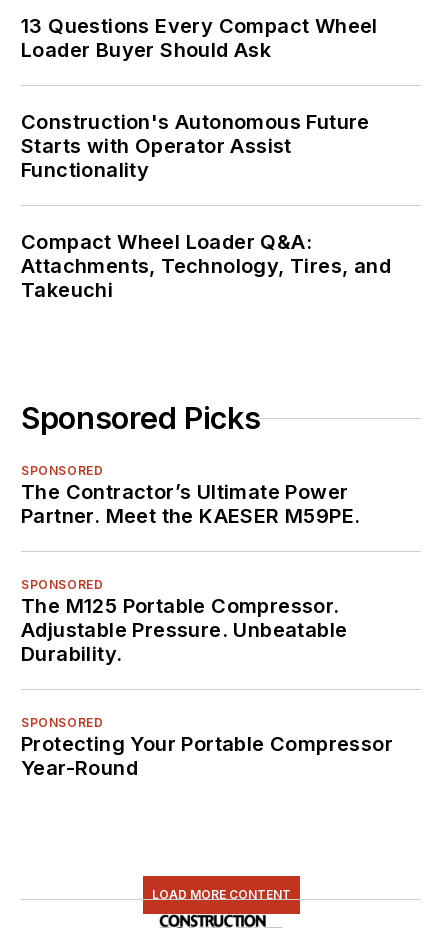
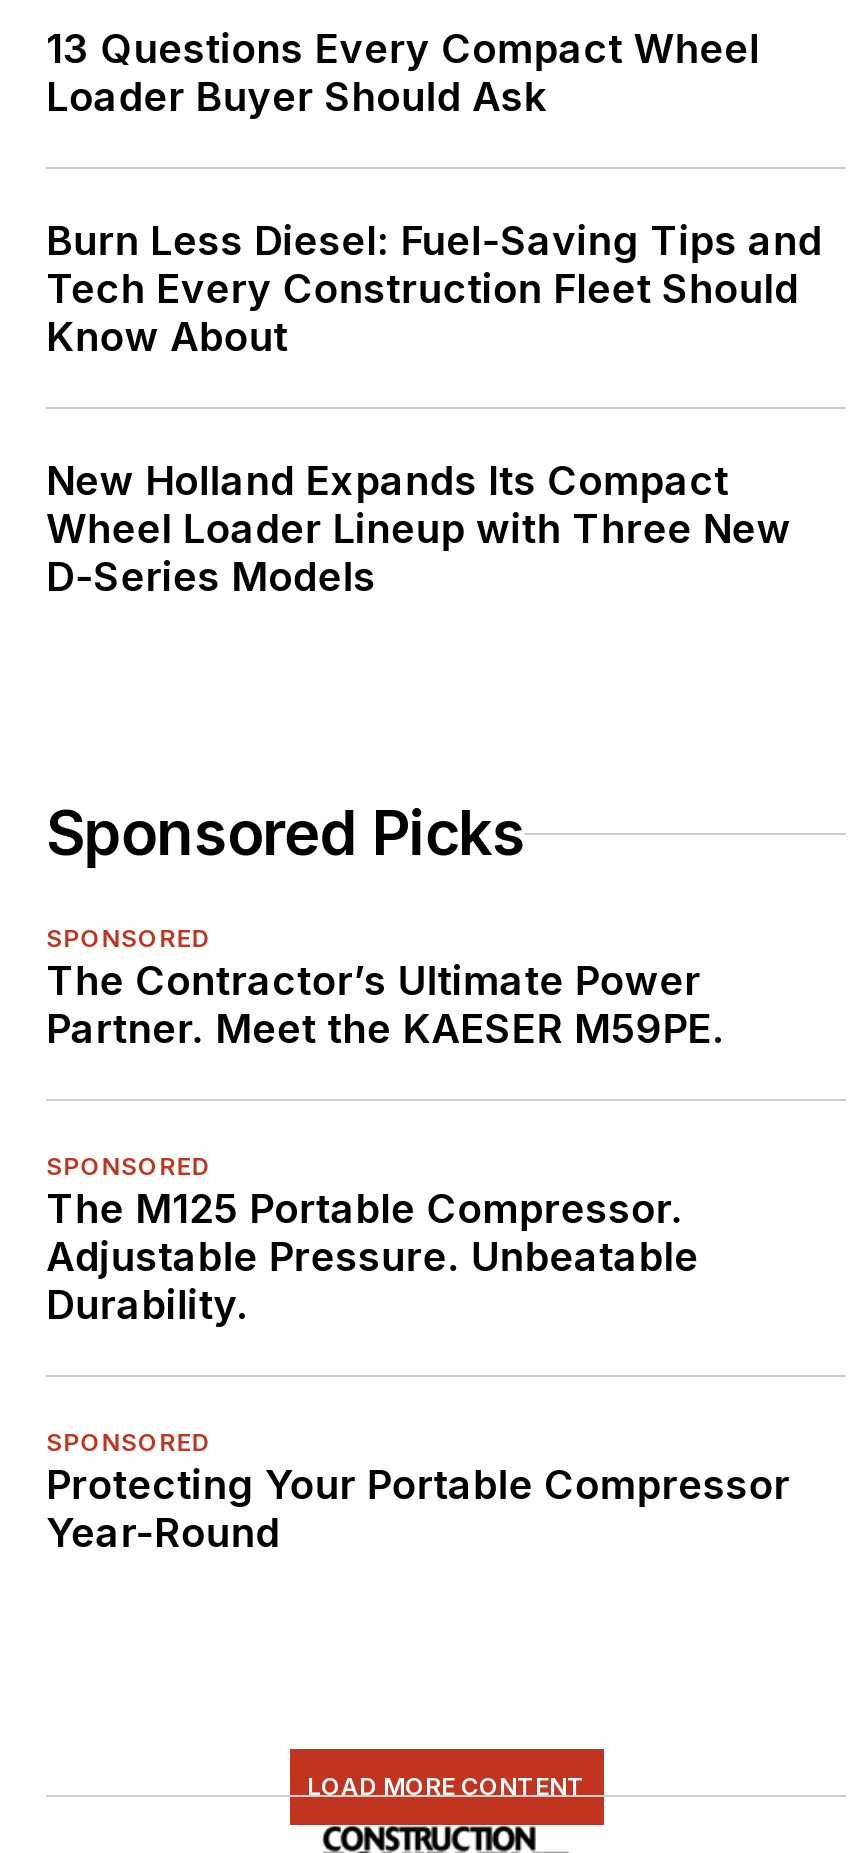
- Construction's Autonomous Future
- Starts with Operator Assist
- Functionality
+ Burn Less Diesel: Fuel-Saving Tips and
+ Tech Every Construction Fleet Should
+ Know About

- Compact Wheel Loader Q&A:
- Attachments, Technology, Tires, and
- Takeuchi
+ New Holland Expands Its Compact
+ Wheel Loader Lineup with Three New
+ D-Series Models
